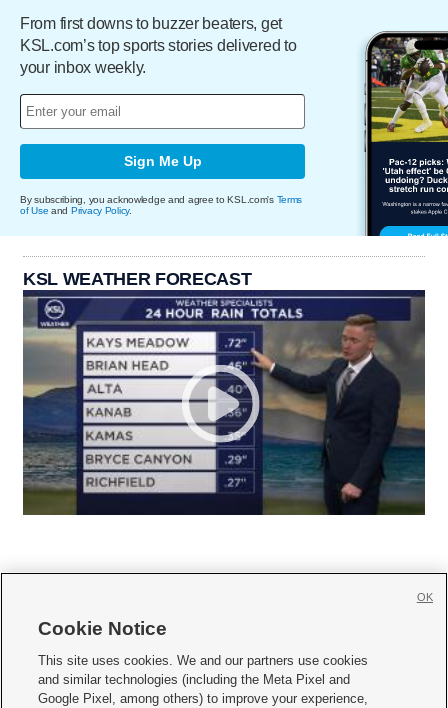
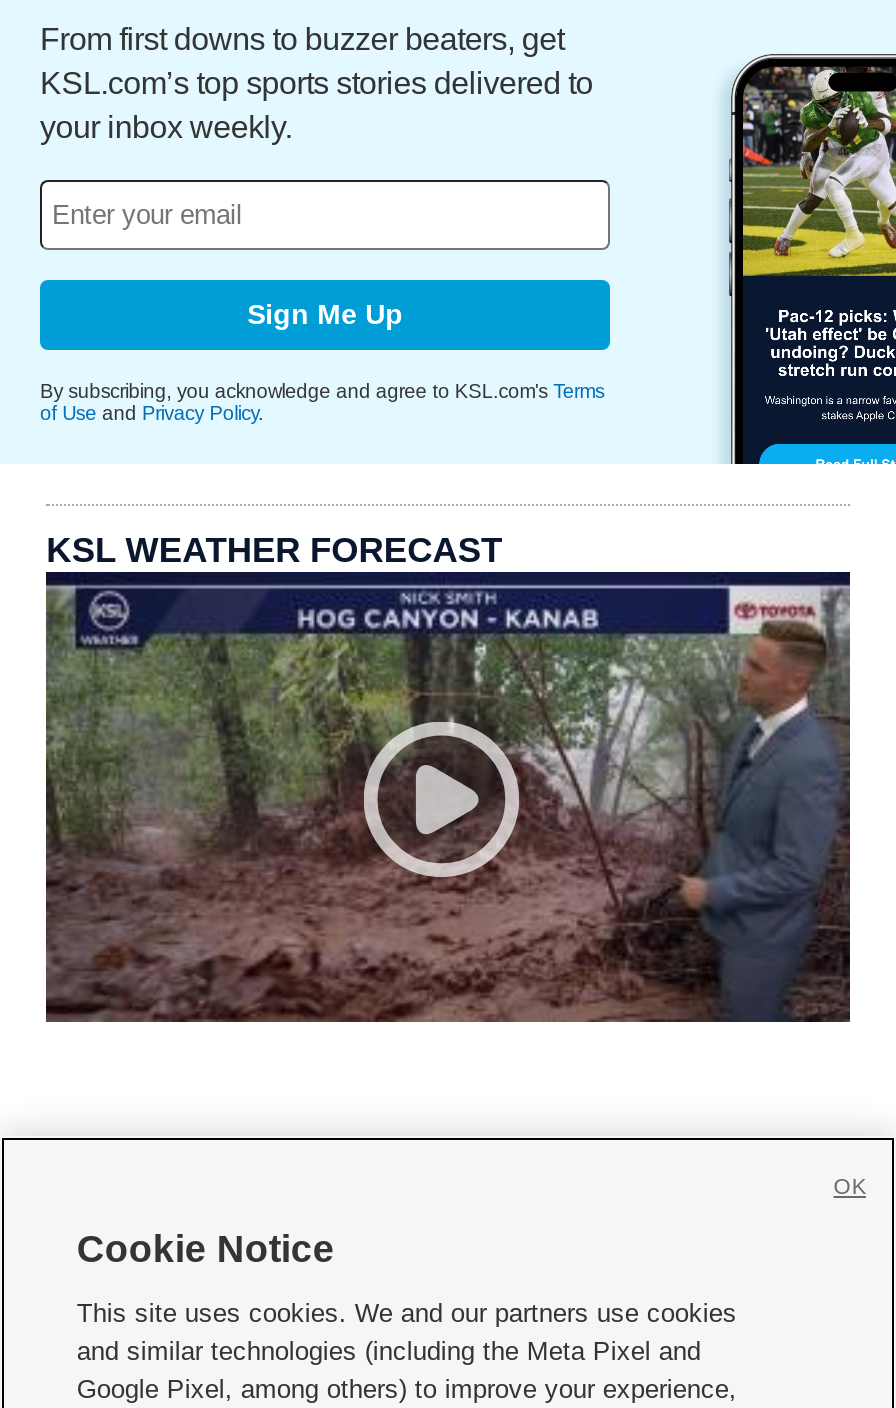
- [image]
+ [image]
